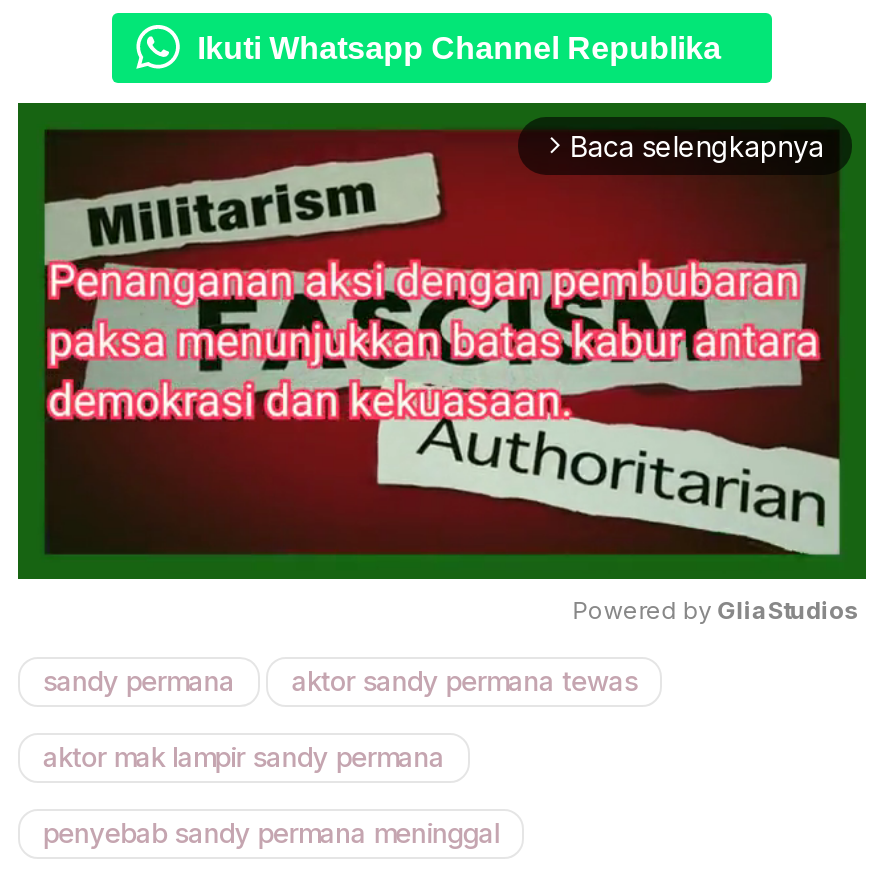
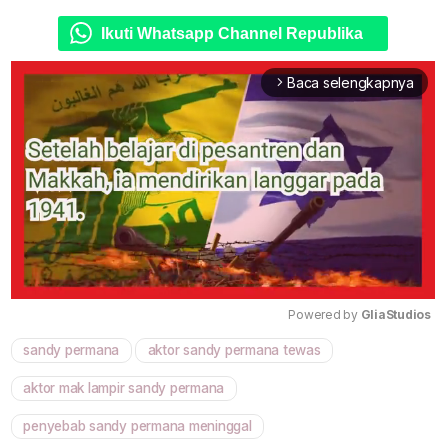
- [image]
+ [image]
